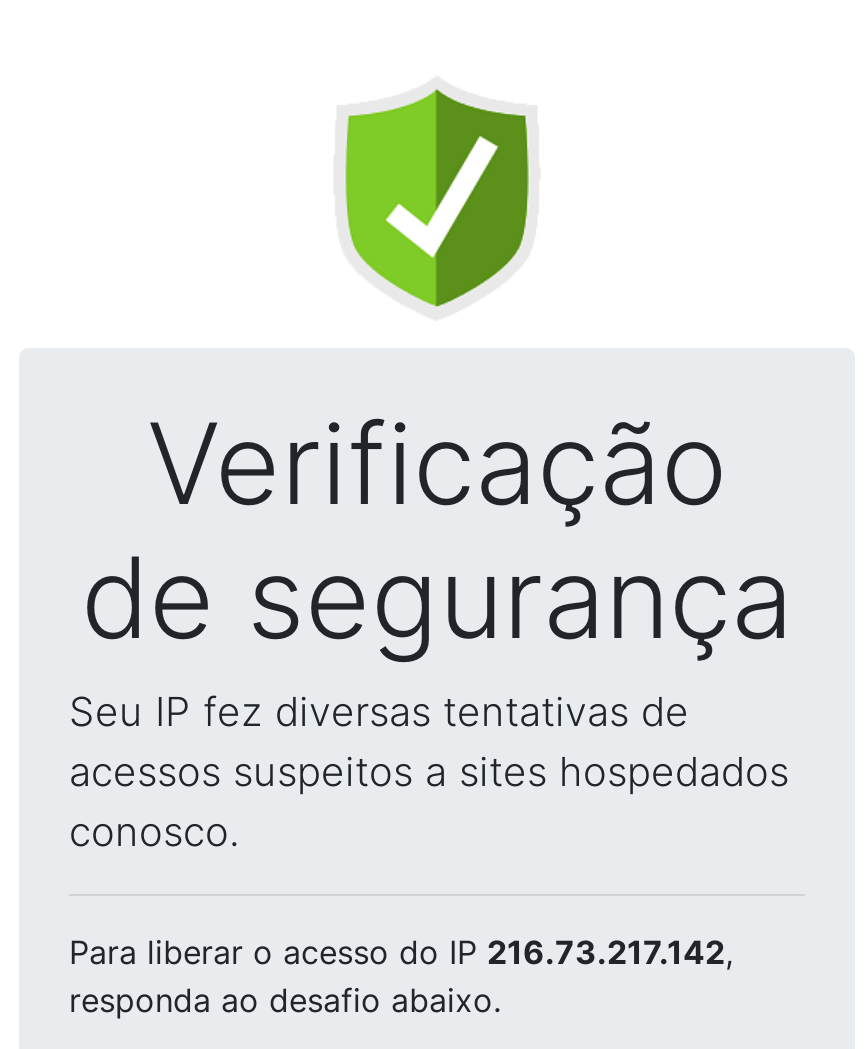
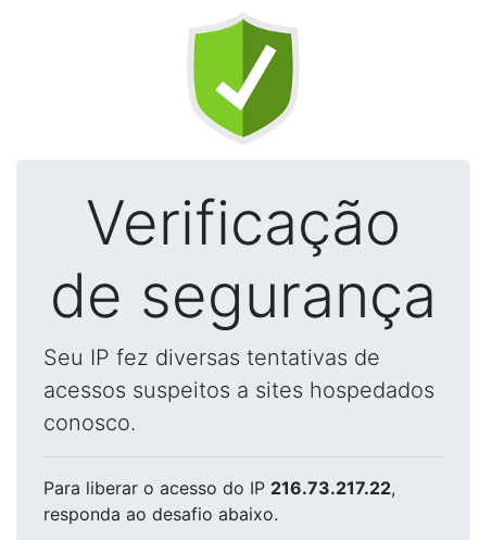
- Para liberar o acesso do IP 216.73.217.142,
+ Para liberar o acesso do IP 216.73.217.22,
